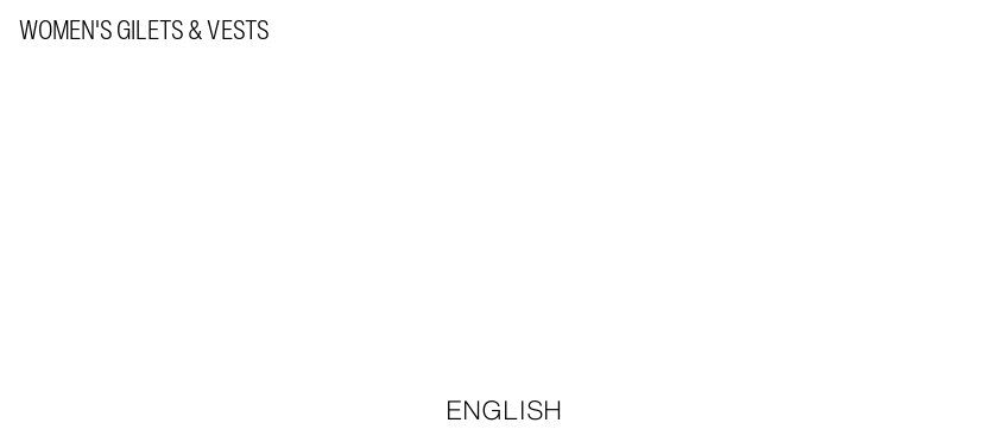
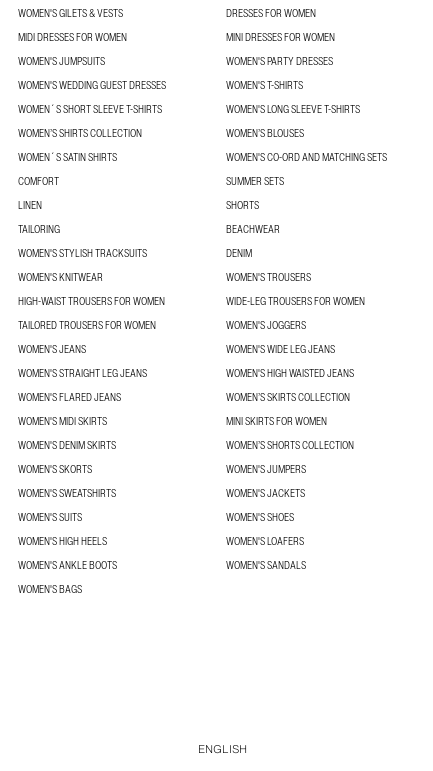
+ DRESSES FOR WOMEN
+ MIDI DRESSES FOR WOMEN
+ MINI DRESSES FOR WOMEN
+ WOMEN'S JUMPSUITS
+ WOMEN'S PARTY DRESSES
+ WOMEN'S WEDDING GUEST DRESSES
+ WOMEN'S T-SHIRTS
+ WOMEN´S SHORT SLEEVE T-SHIRTS
+ WOMEN'S LONG SLEEVE T-SHIRTS
+ WOMEN’S SHIRTS COLLECTION
+ WOMEN’S BLOUSES
+ WOMEN´S SATIN SHIRTS
+ WOMEN'S CO-ORD AND MATCHING SETS
+ COMFORT
+ SUMMER SETS
+ LINEN
+ SHORTS
+ TAILORING
+ BEACHWEAR
+ WOMEN'S STYLISH TRACKSUITS
+ DENIM
+ WOMEN'S KNITWEAR
+ WOMEN'S TROUSERS
+ HIGH-WAIST TROUSERS FOR WOMEN
+ WIDE-LEG TROUSERS FOR WOMEN
+ TAILORED TROUSERS FOR WOMEN
+ WOMEN'S JOGGERS
+ WOMEN'S JEANS
+ WOMEN'S WIDE LEG JEANS
+ WOMEN'S STRAIGHT LEG JEANS
+ WOMEN'S HIGH WAISTED JEANS
+ WOMEN'S FLARED JEANS
+ WOMEN’S SKIRTS COLLECTION
+ WOMEN'S MIDI SKIRTS
+ MINI SKIRTS FOR WOMEN
+ WOMEN'S DENIM SKIRTS
+ WOMEN’S SHORTS COLLECTION
+ WOMEN'S SKORTS
+ WOMEN'S JUMPERS
+ WOMEN'S SWEATSHIRTS
+ WOMEN'S JACKETS
+ WOMEN'S SUITS
+ WOMEN'S SHOES
+ WOMEN'S HIGH HEELS
+ WOMEN'S LOAFERS
+ WOMEN'S ANKLE BOOTS
+ WOMEN'S SANDALS
+ WOMEN'S BAGS
